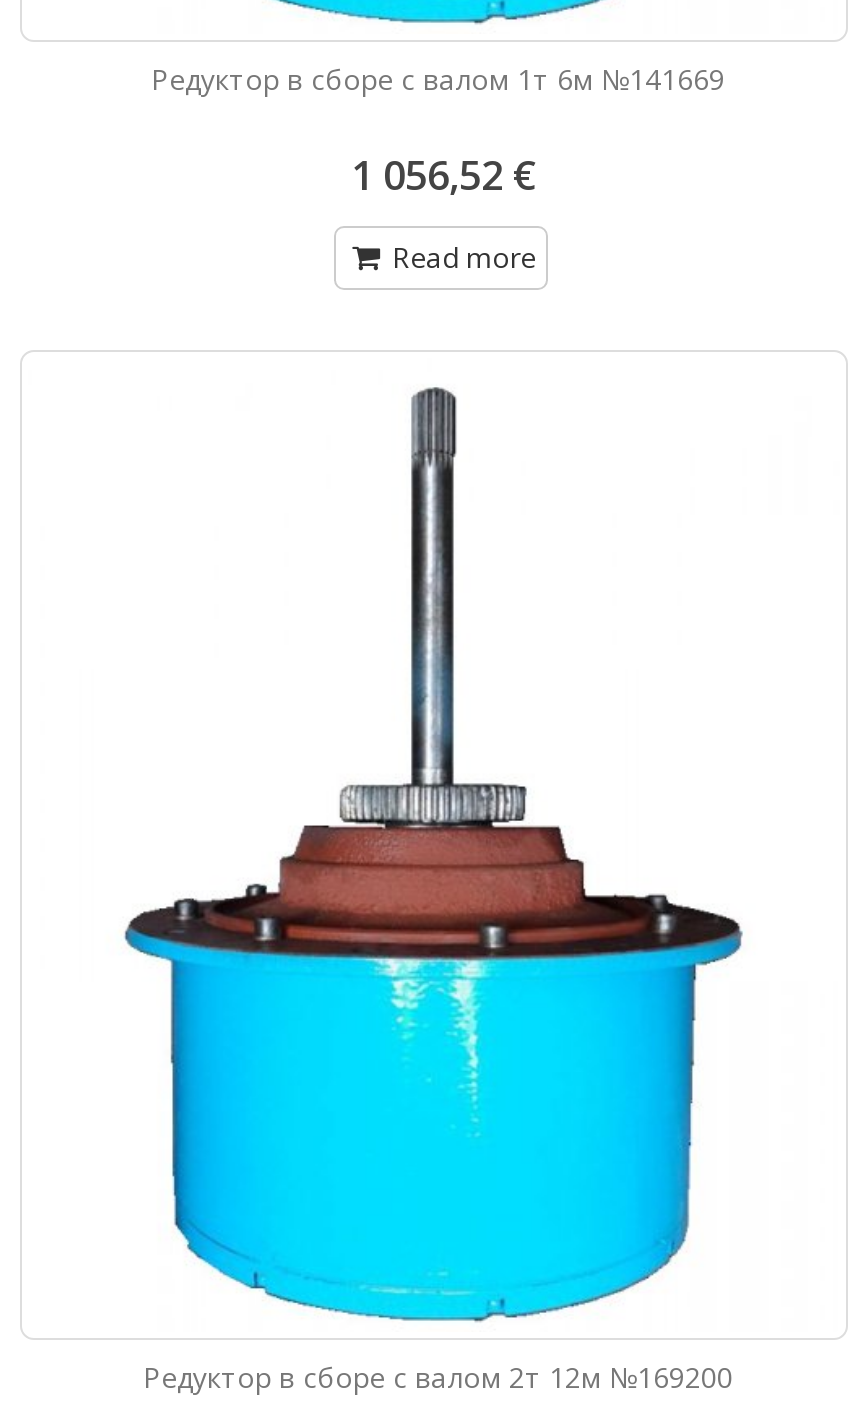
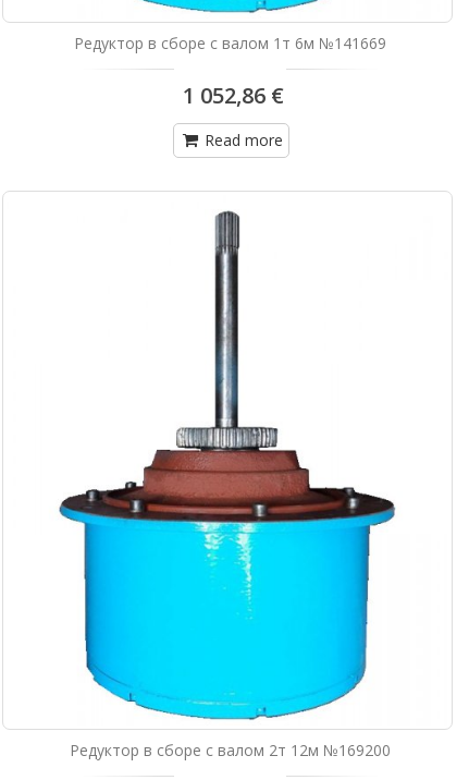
- 1 056,52 €
+ 1 052,86 €
